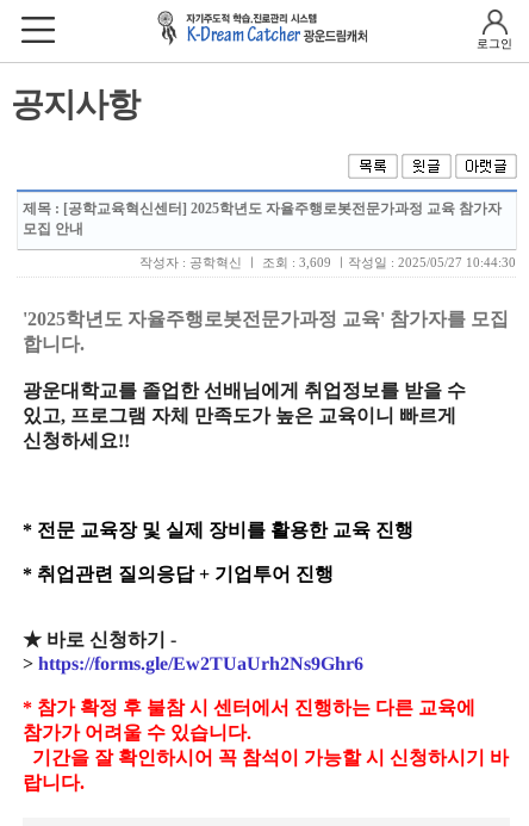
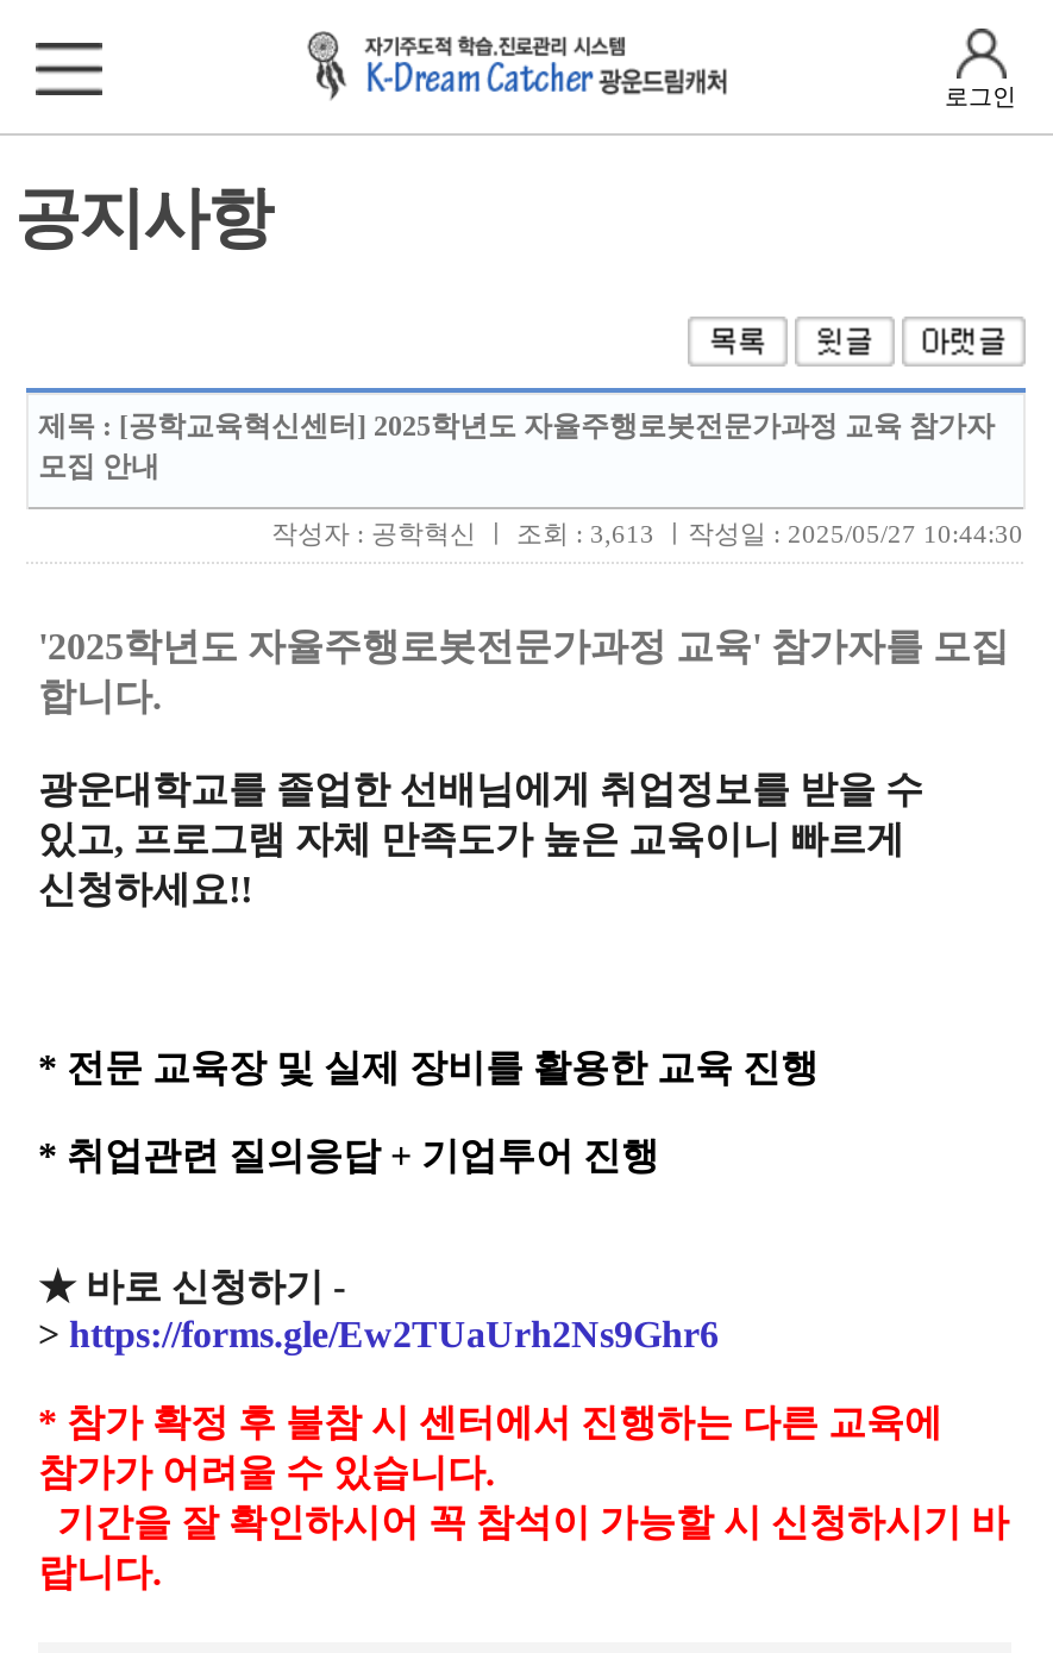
- 작성자 : 공학혁신 ㅣ 조회 : 3,609 ㅣ작성일 : 2025/05/27 10:44:30
+ 작성자 : 공학혁신 ㅣ 조회 : 3,613 ㅣ작성일 : 2025/05/27 10:44:30
